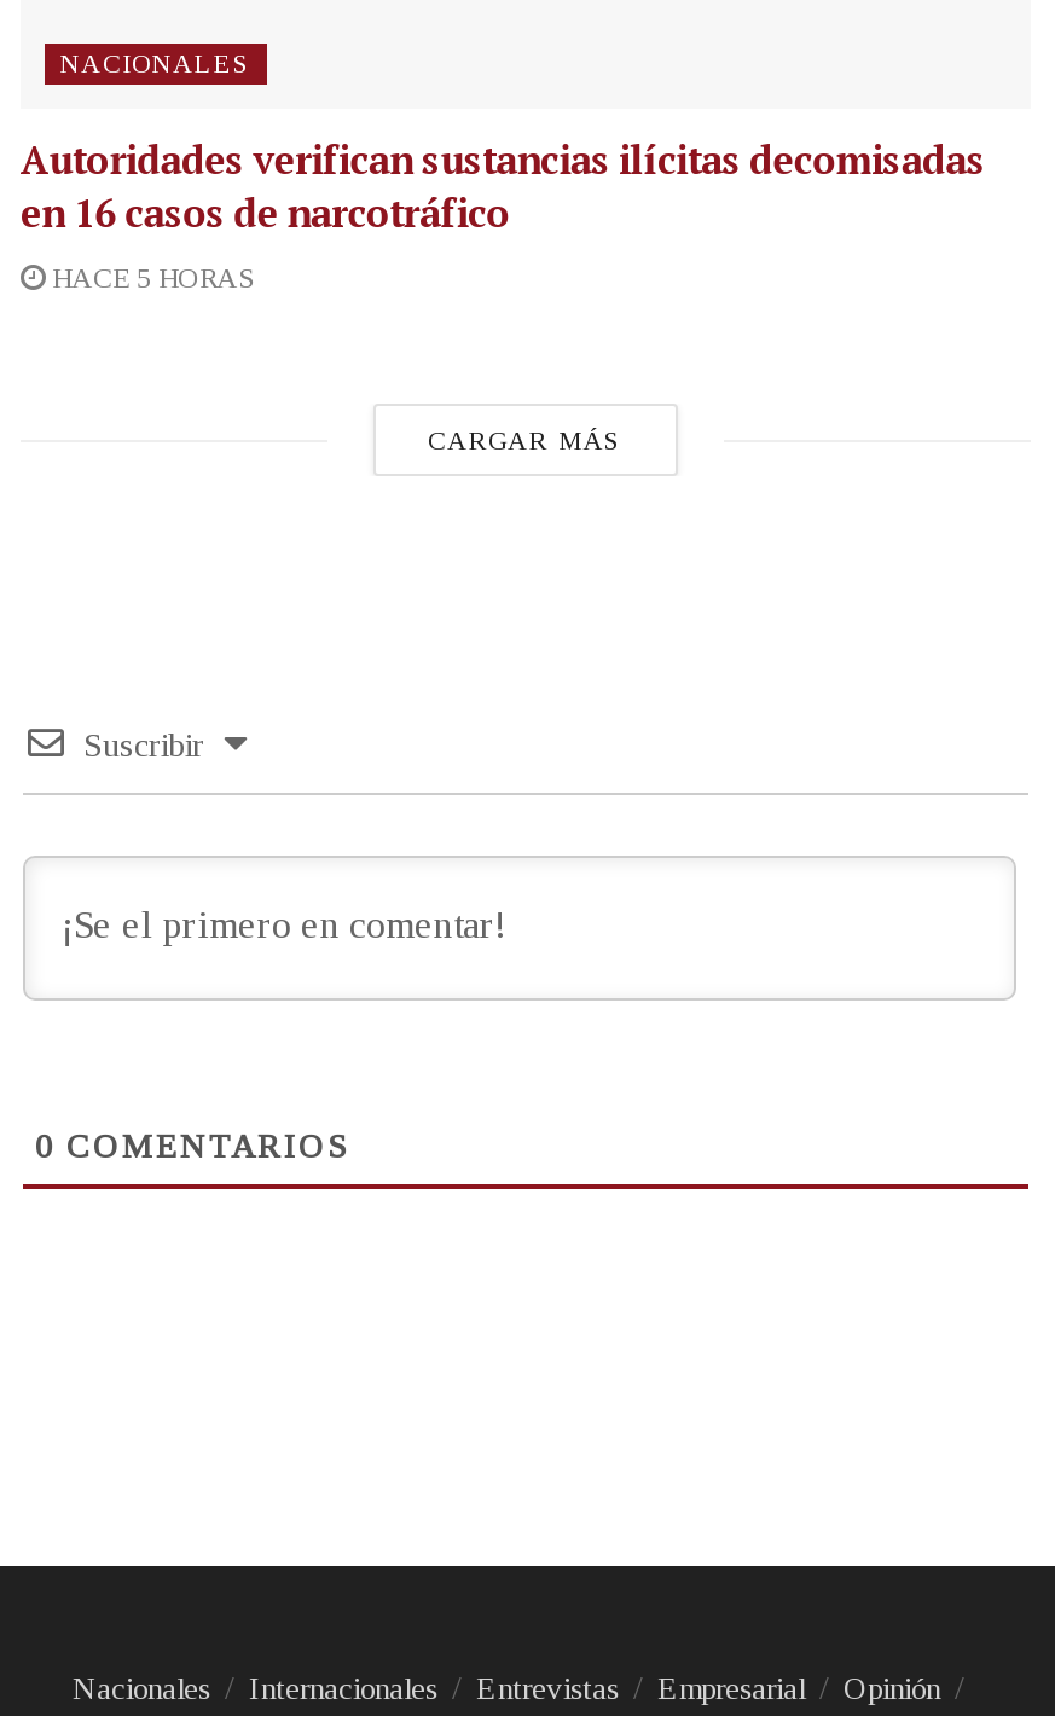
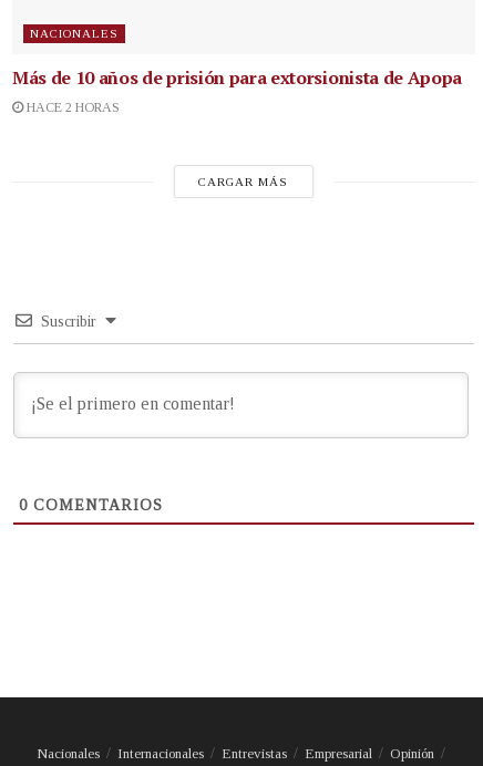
- Autoridades verifican sustancias ilícitas decomisadas
- en 16 casos de narcotráfico
- HACE 5 HORAS
+ Más de 10 años de prisión para extorsionista de Apopa
+ HACE 2 HORAS
